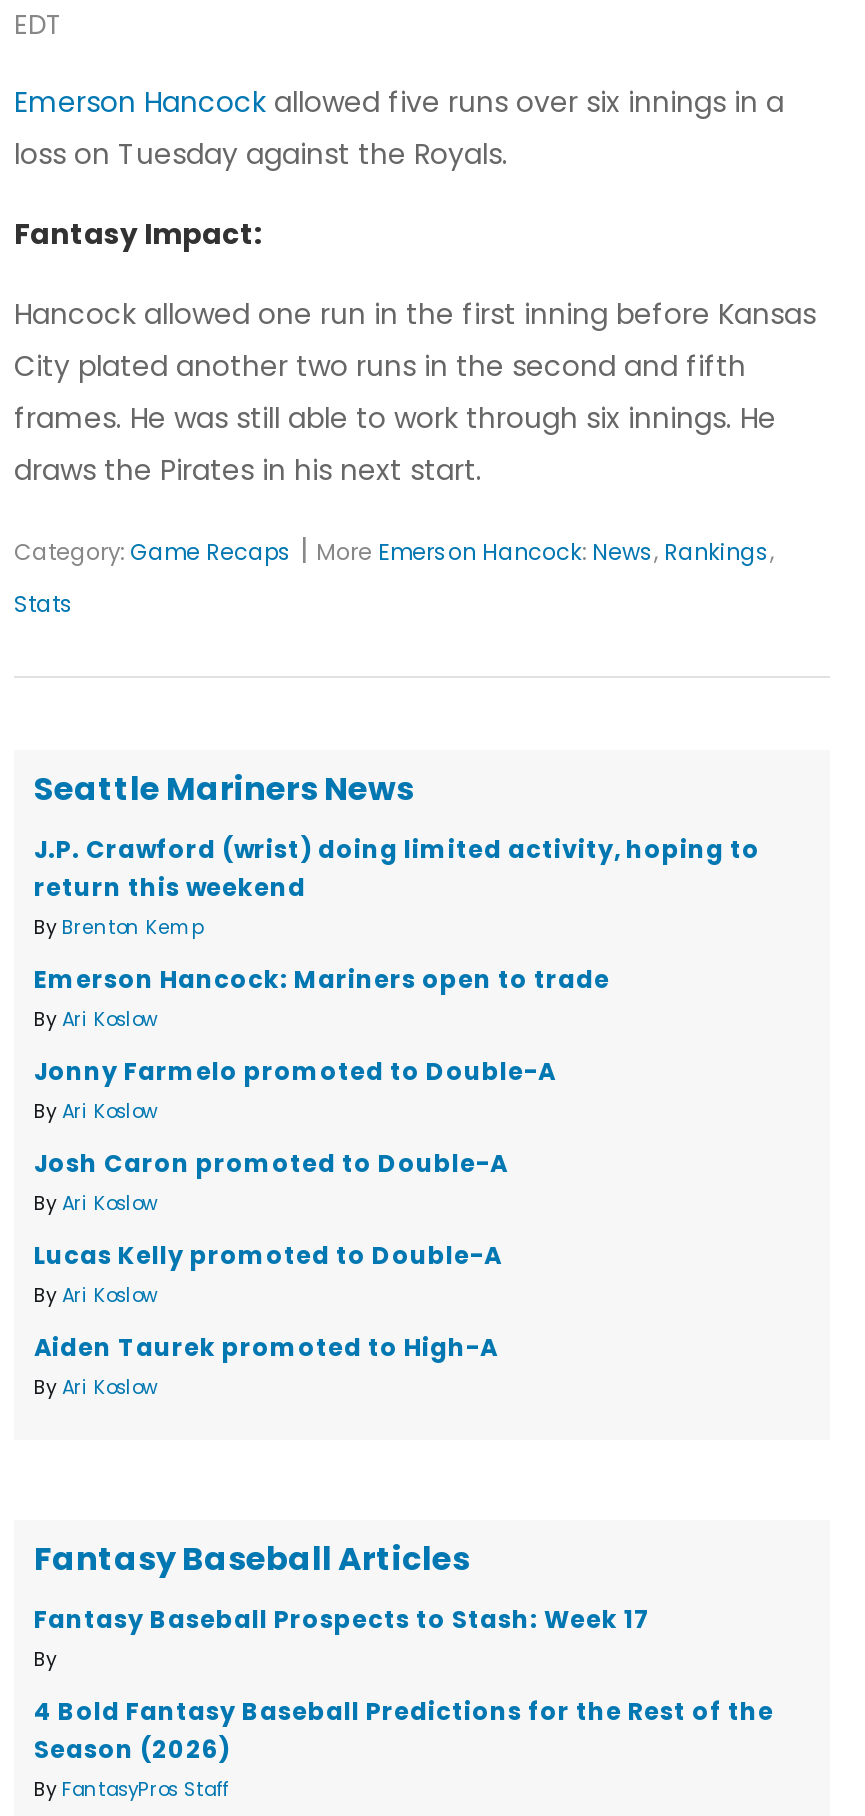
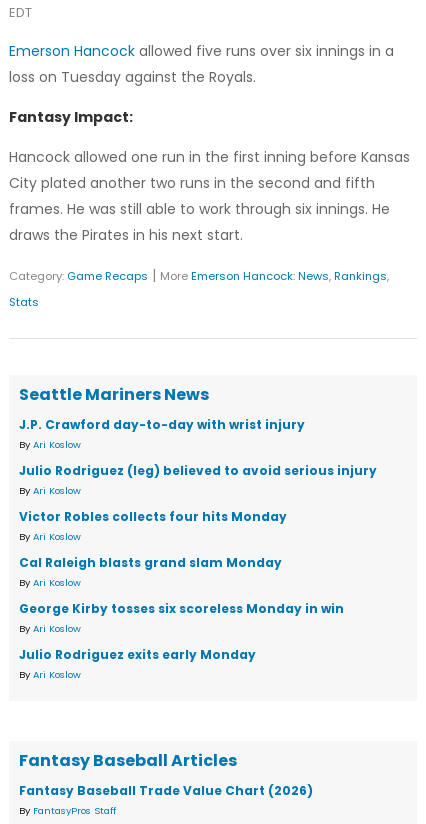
- J.P. Crawford (wrist) doing limited activity, hoping to
- return this weekend
- By Brenton Kemp
- Emerson Hancock: Mariners open to trade
+ J.P. Crawford day-to-day with wrist injury

- Jonny Farmelo promoted to Double-A
+ Julio Rodriguez (leg) believed to avoid serious injury

- Josh Caron promoted to Double-A
+ Victor Robles collects four hits Monday

- Lucas Kelly promoted to Double-A
+ Cal Raleigh blasts grand slam Monday

- Aiden Taurek promoted to High-A
+ George Kirby tosses six scoreless Monday in win
+ By Ari Koslow
+ Julio Rodriguez exits early Monday

- Fantasy Baseball Prospects to Stash: Week 17
- By
- 4 Bold Fantasy Baseball Predictions for the Rest of the
- Season (2026)
+ Fantasy Baseball Trade Value Chart (2026)
